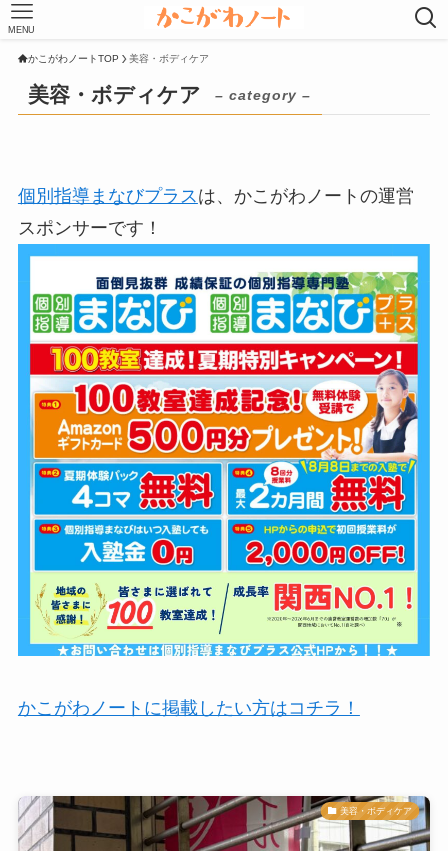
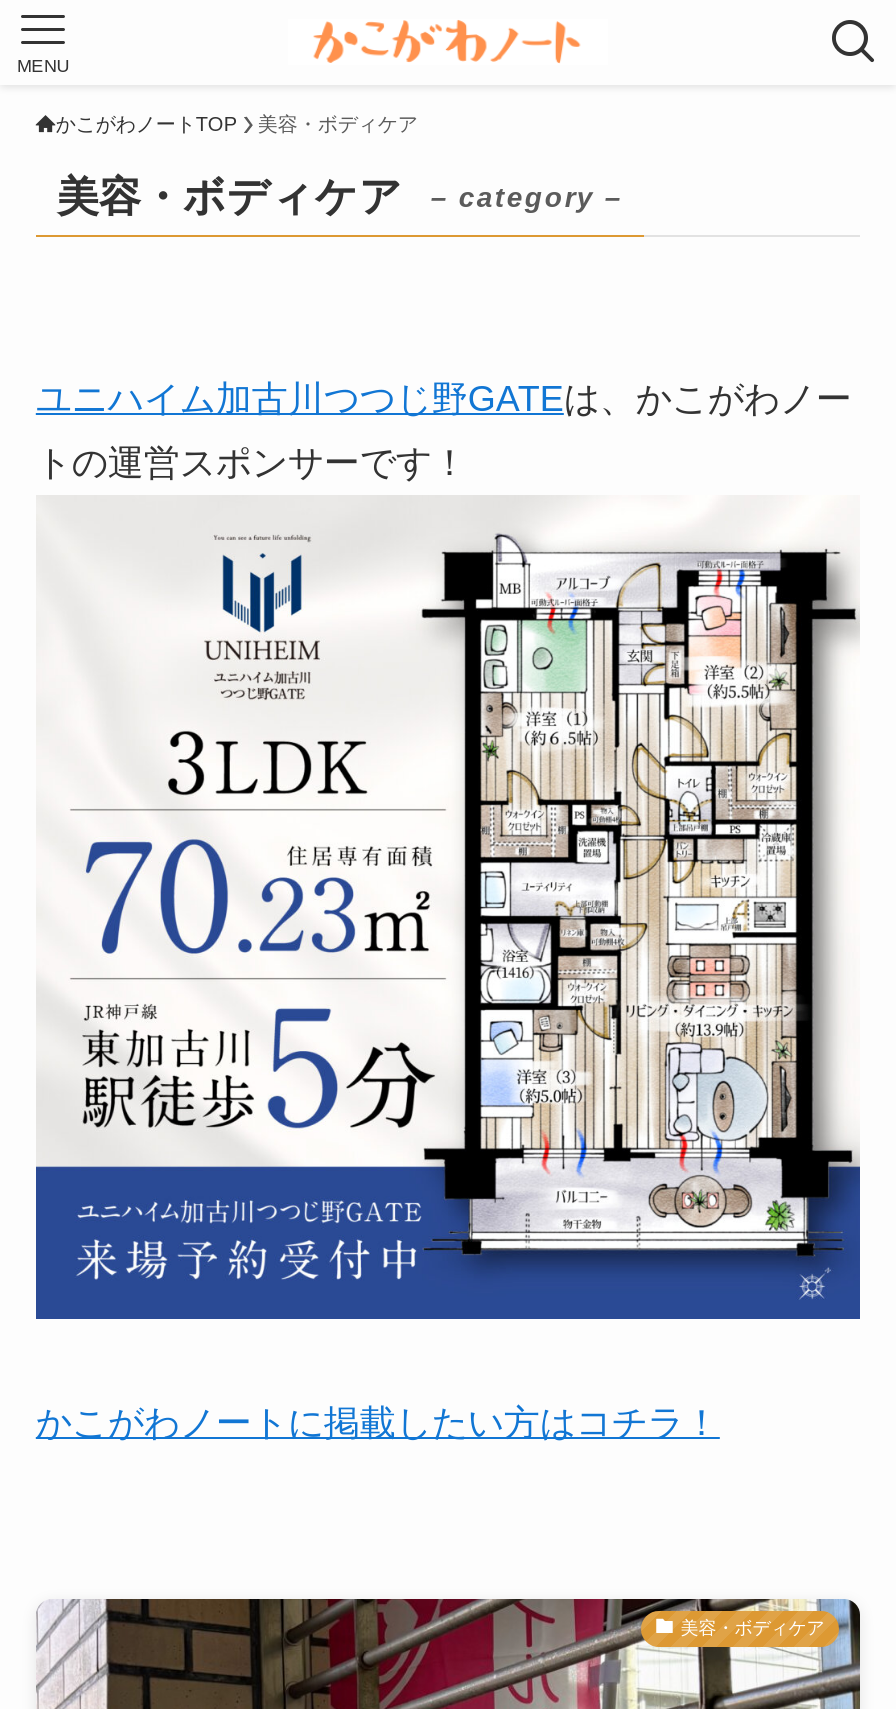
- 個別指導まなびプラスは、かこがわノートの運営
+ ユニハイム加古川つつじ野GATEは、かこがわノー

- スポンサーです！
+ トの運営スポンサーです！

- [image]
+ [image]
